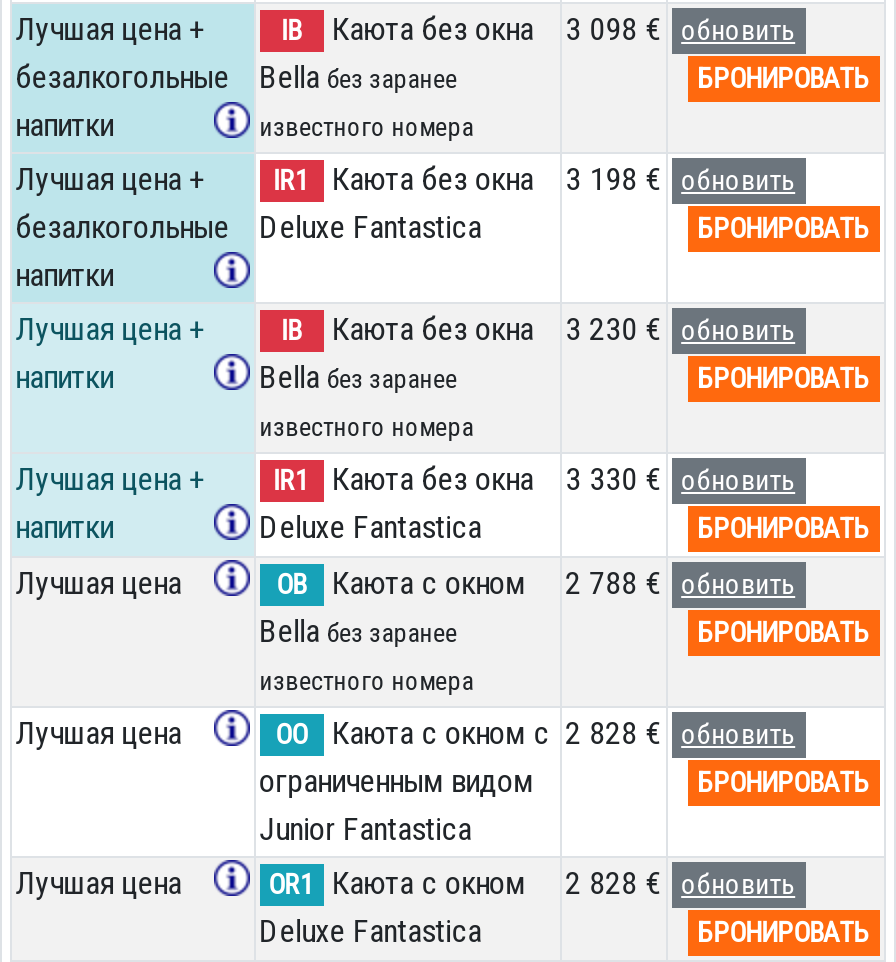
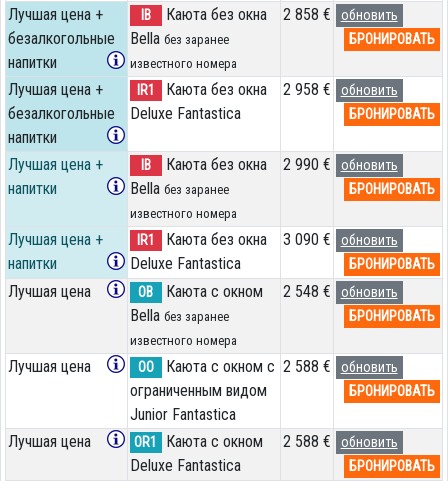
- IB Каюта без окна 3 098 € обновить
+ IB Каюта без окна 2 858 € обновить

- 3 198 €
+ 2 958 €

- IB Каюта без окна 3 230 € обновить
+ IB Каюта без окна 2 990 € обновить

- 3 330 €
+ 3 090 €

- 2 788 €
+ 2 548 €

- 2 828 €
+ 2 588 €

- 2 828 €
+ 2 588 €
